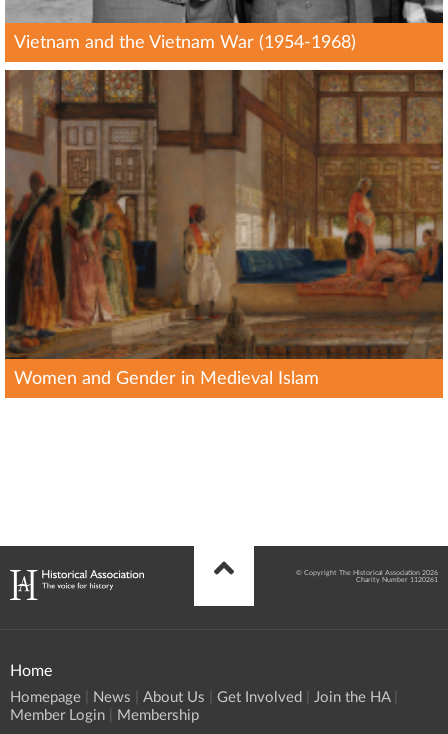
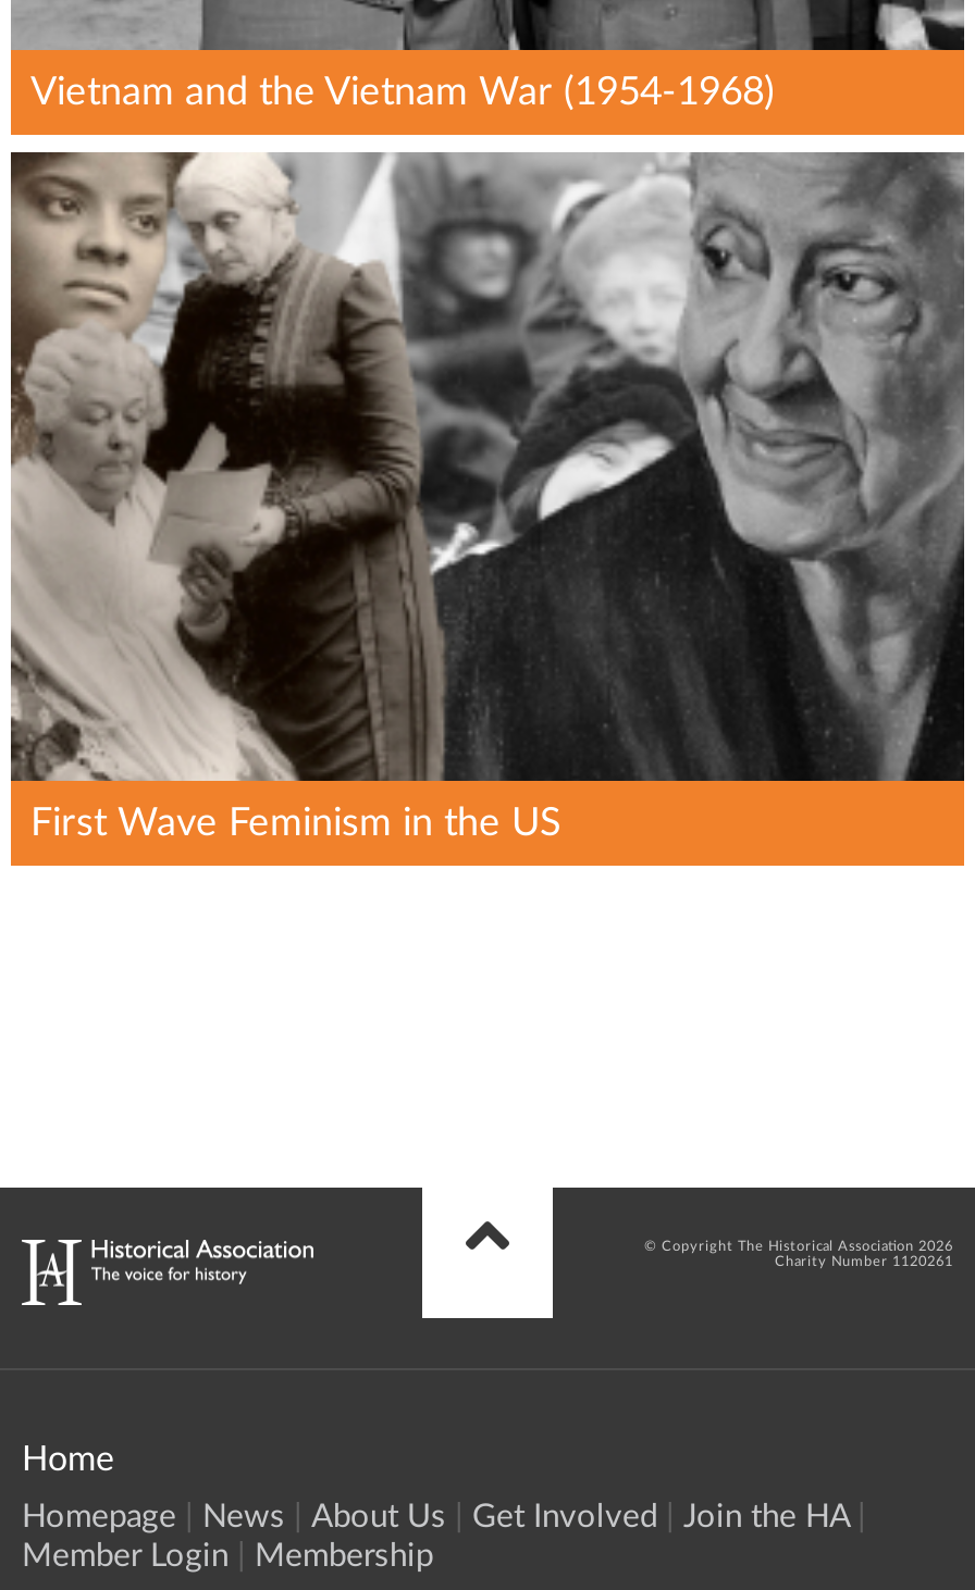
- [image]
- Women and Gender in Medieval Islam
+ [image]
+ First Wave Feminism in the US
